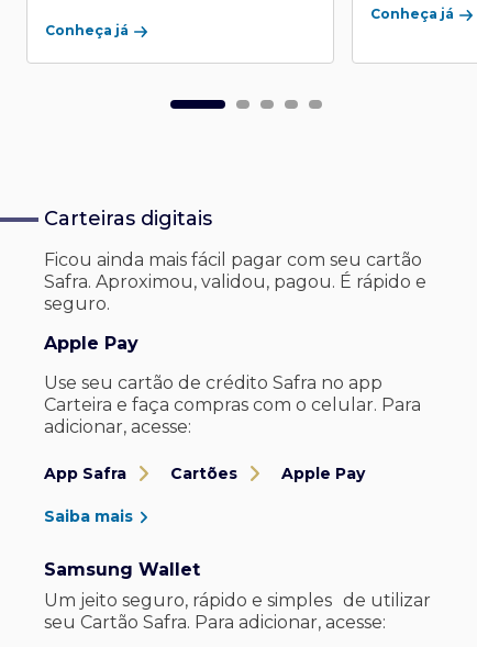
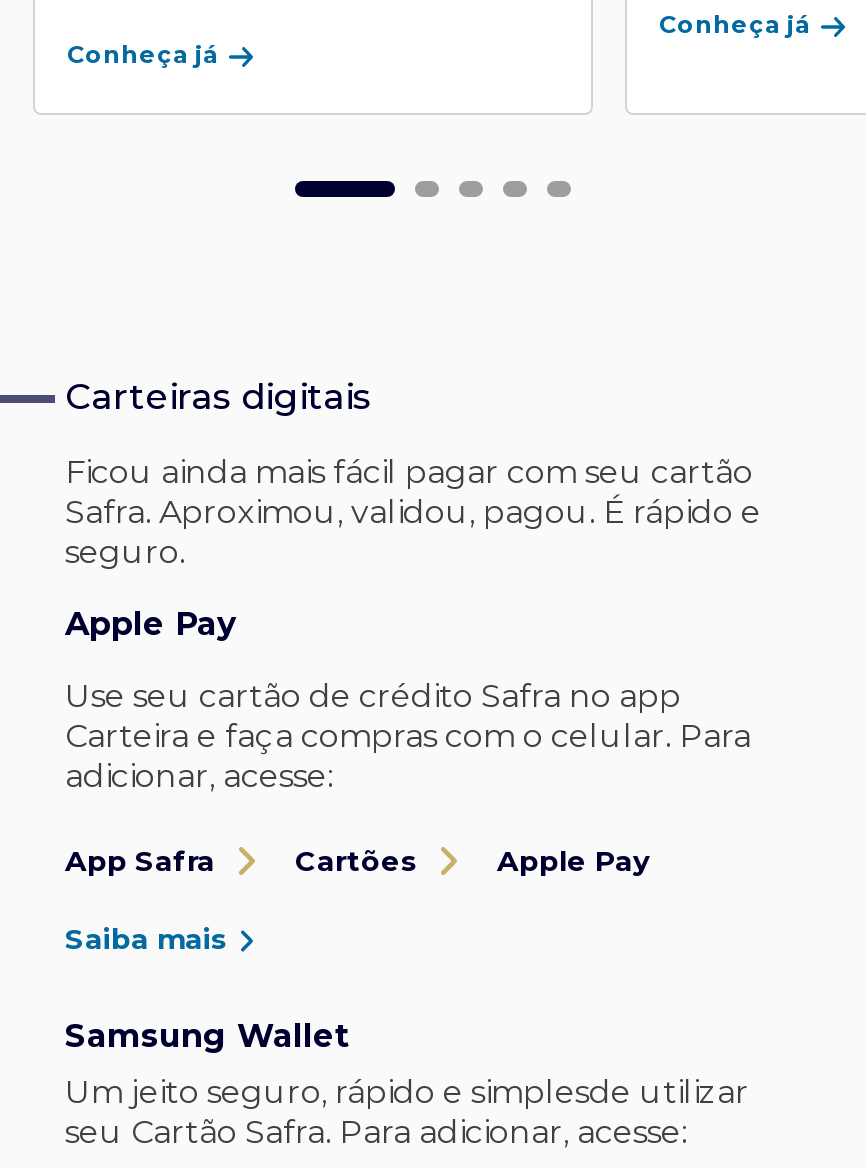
- Um jeito seguro, rápido e simples de utilizar
+ Um jeito seguro, rápido e simplesde utilizar
